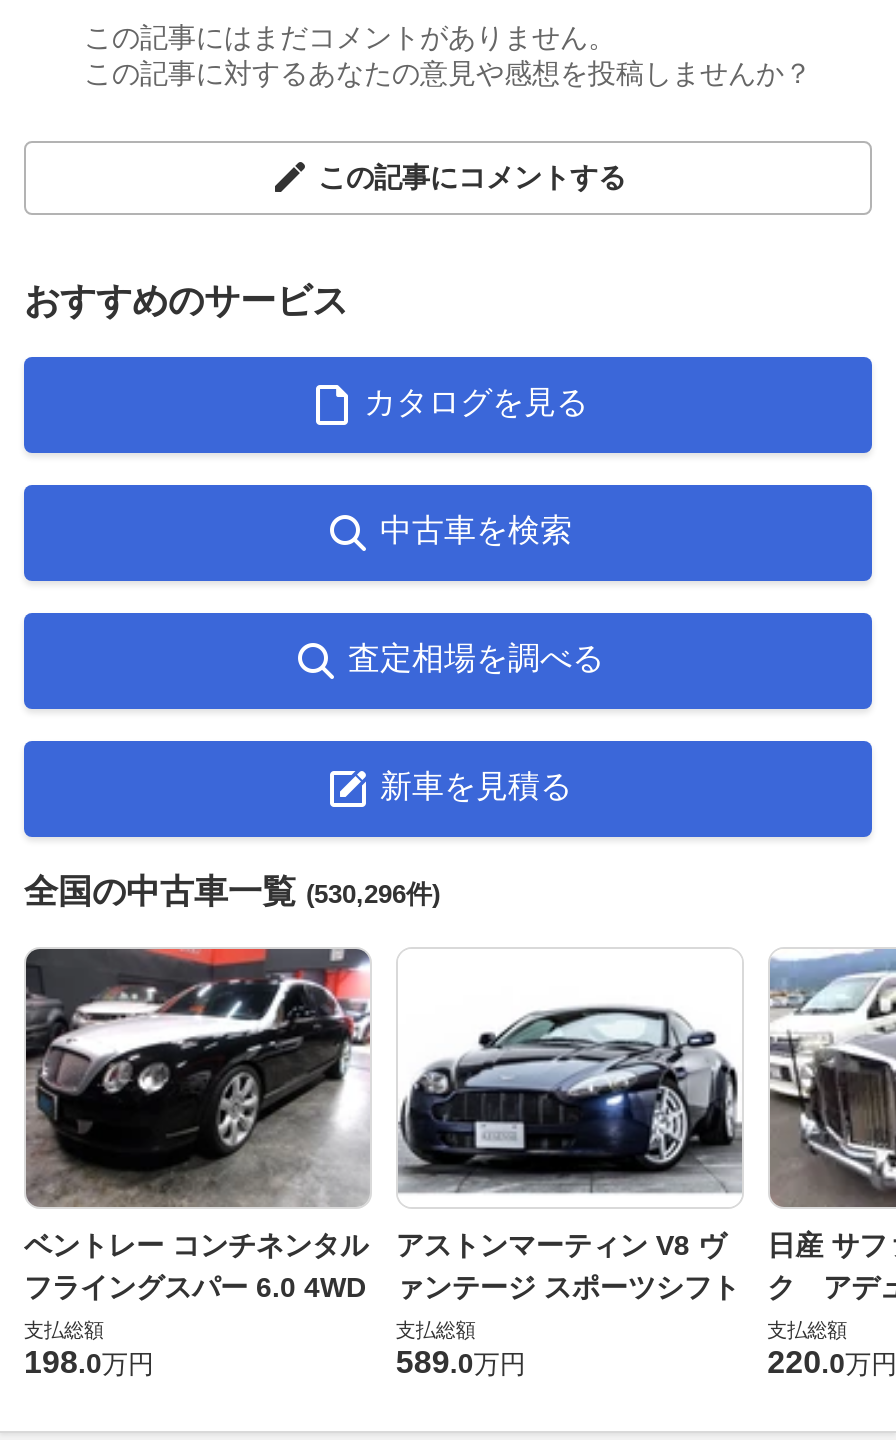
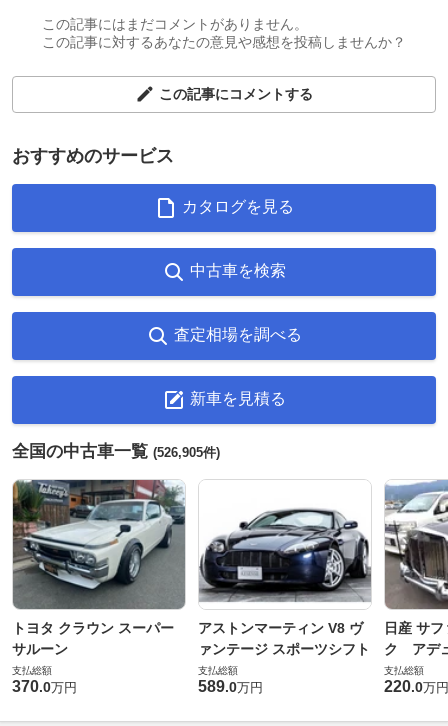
- 全国の中古車一覧(530,296件)
+ 全国の中古車一覧(526,905件)

- [image]
- ベントレー コンチネンタル
- フライングスパー 6.0 4WD
+ [image]
+ トヨタ クラウン スーパー
+ サルーン

- 198.0万円
+ 370.0万円
